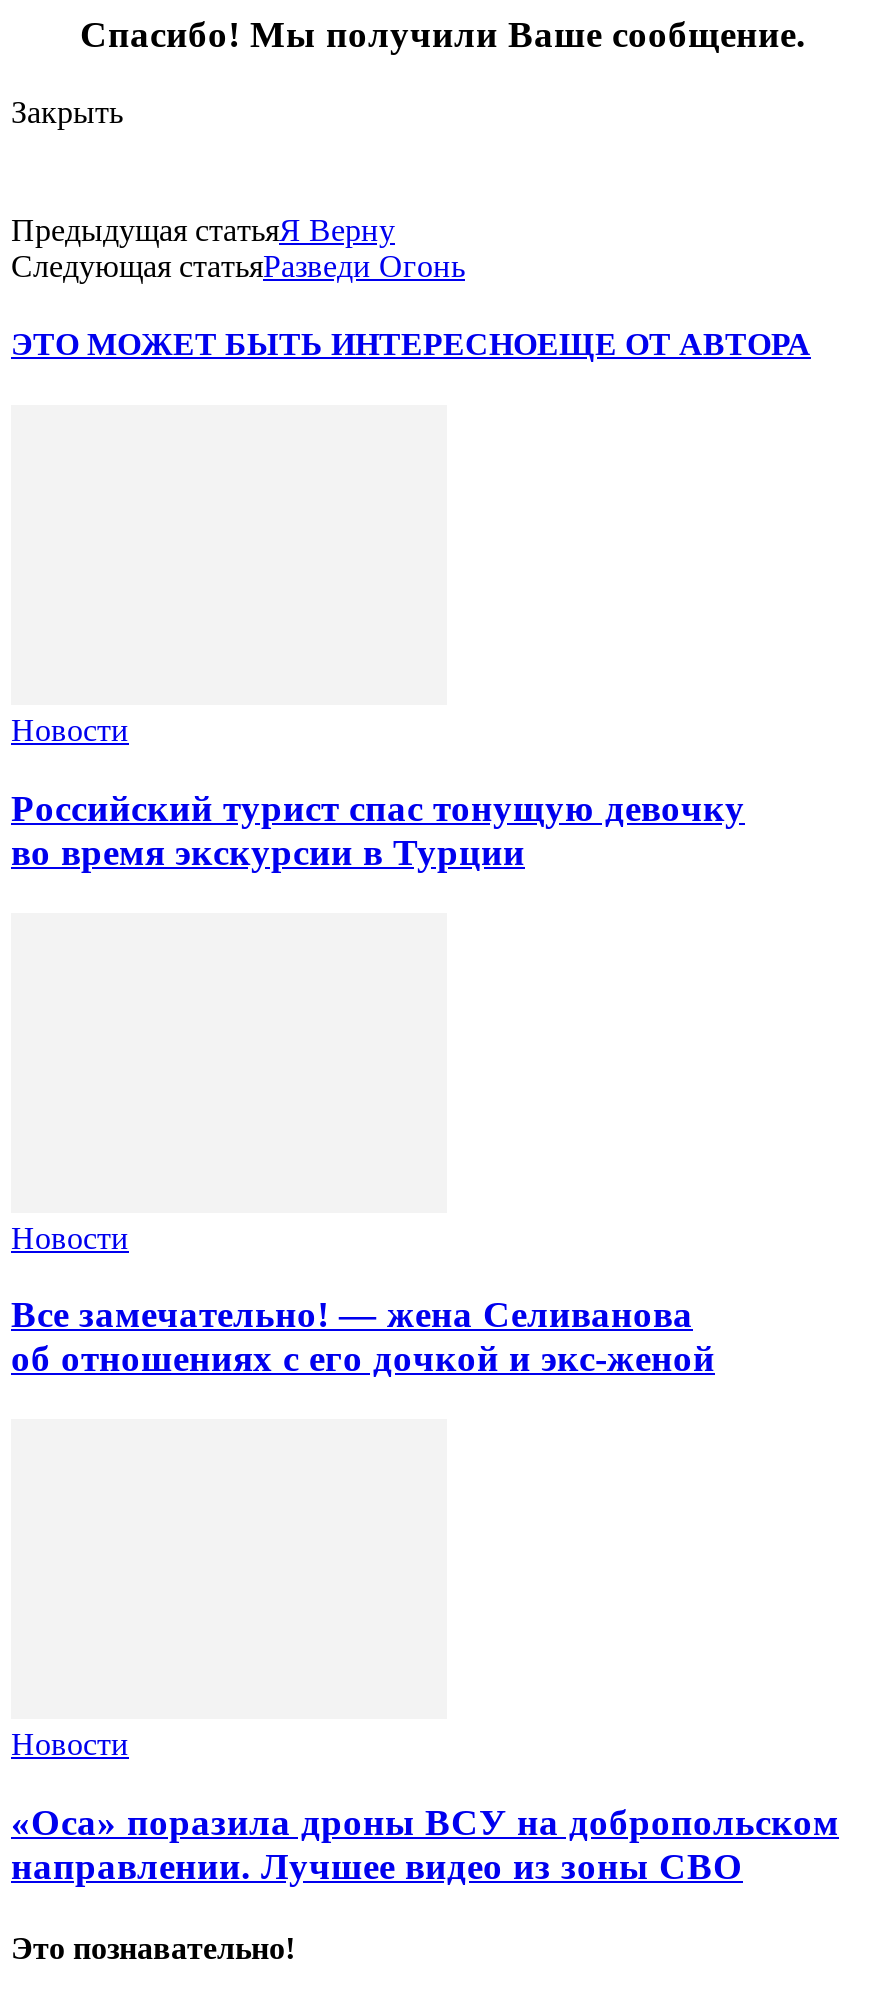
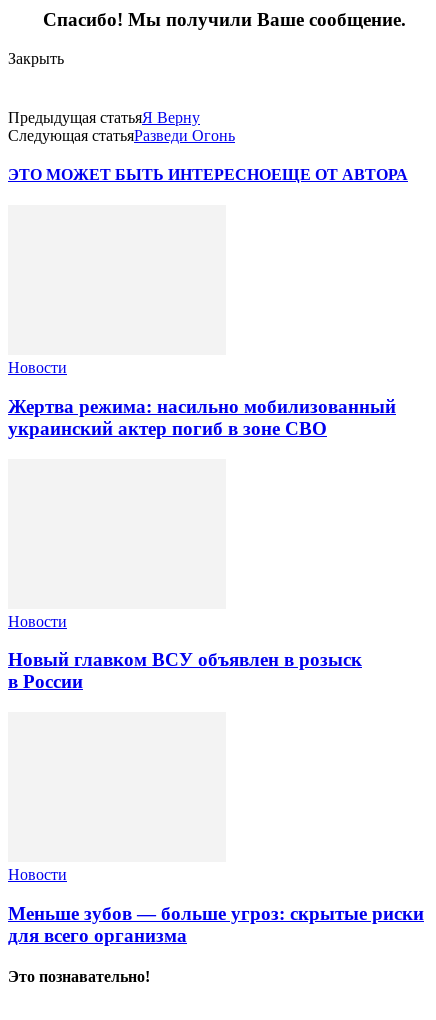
- Российский турист спас тонущую девочку
- во время экскурсии в Турции
+ Жертва режима: насильно мобилизованный
+ украинский актер погиб в зоне СВО

- Все замечательно! — жена Селиванова
- об отношениях с его дочкой и экс-женой
+ Новый главком ВСУ объявлен в розыск
+ в России

- «Оса» поразила дроны ВСУ на добропольском
- направлении. Лучшее видео из зоны СВО
+ Меньше зубов — больше угроз: скрытые риски
+ для всего организма
